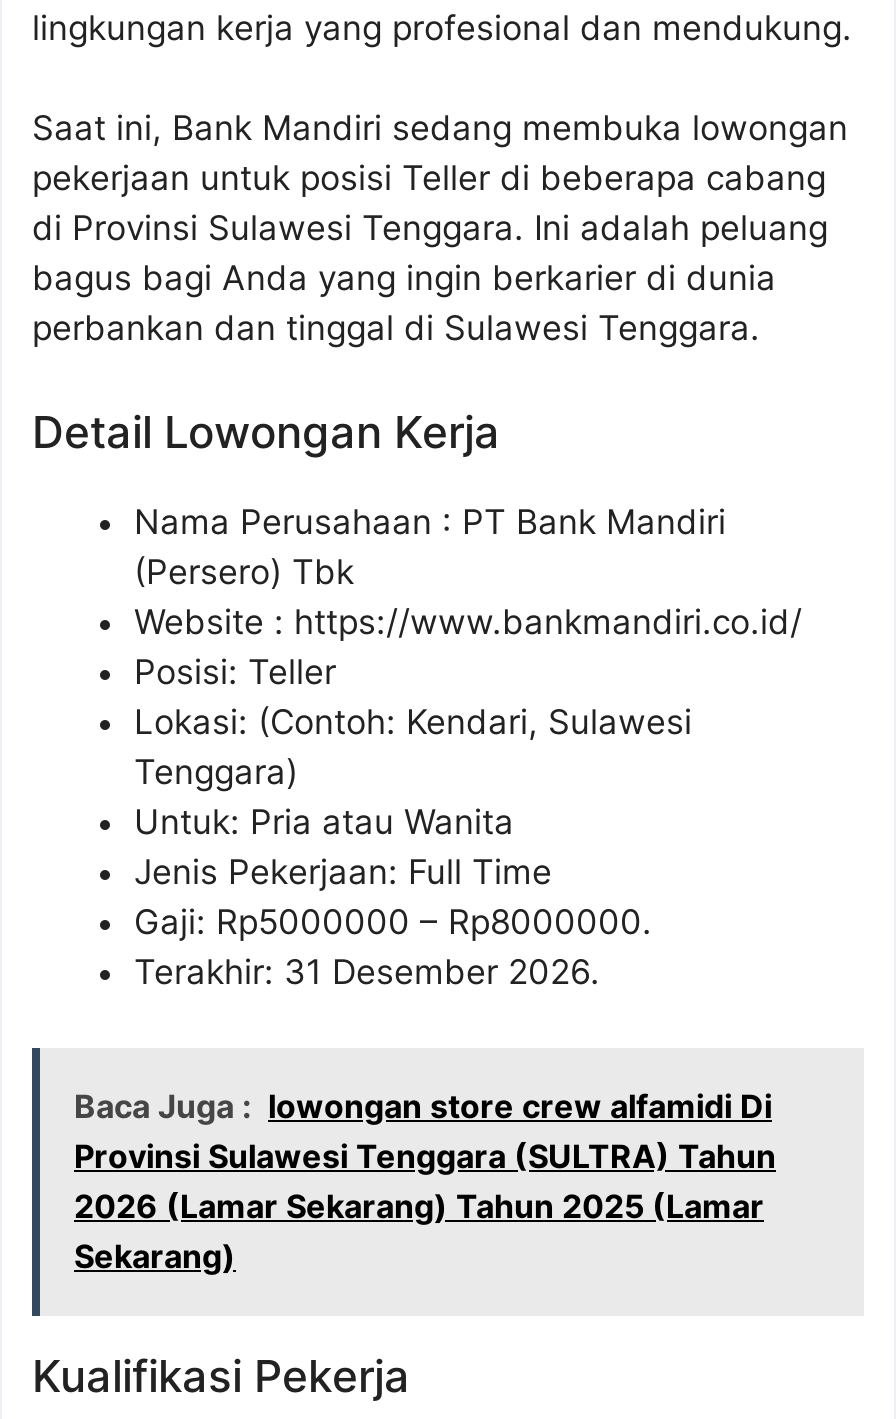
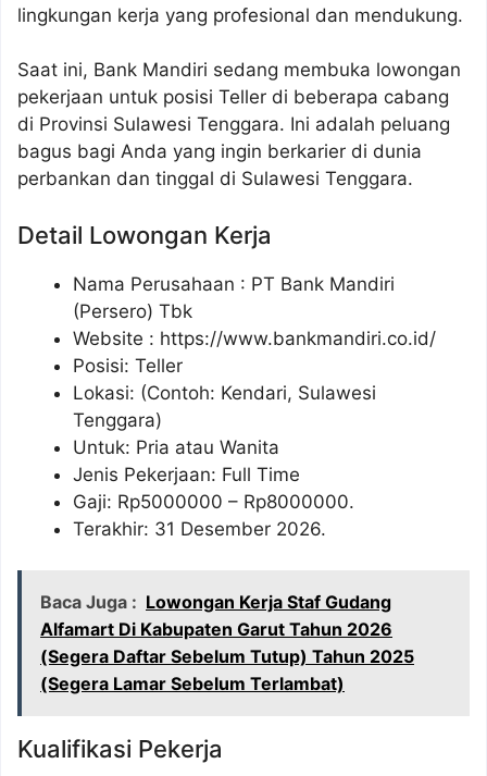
- Baca Juga : lowongan store crew alfamidi Di
- Provinsi Sulawesi Tenggara (SULTRA) Tahun
- 2026 (Lamar Sekarang) Tahun 2025 (Lamar
- Sekarang)
+ Baca Juga : Lowongan Kerja Staf Gudang
+ Alfamart Di Kabupaten Garut Tahun 2026
+ (Segera Daftar Sebelum Tutup) Tahun 2025
+ (Segera Lamar Sebelum Terlambat)
